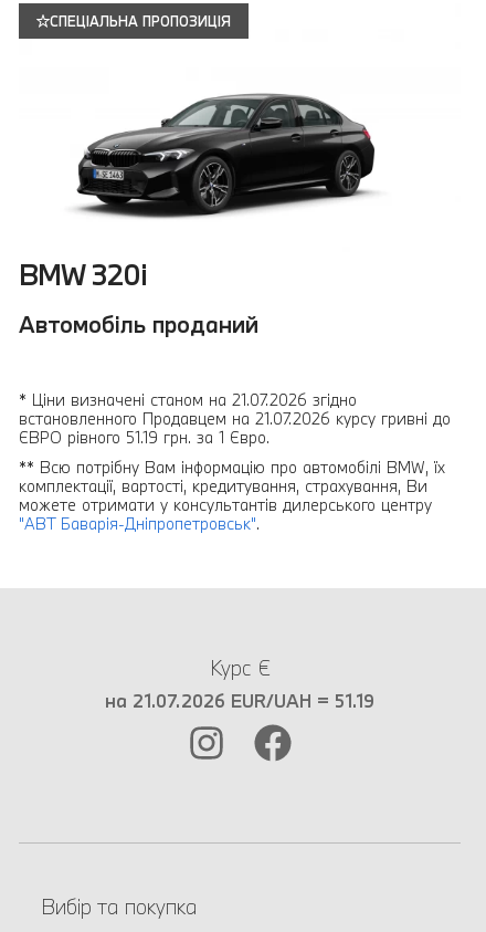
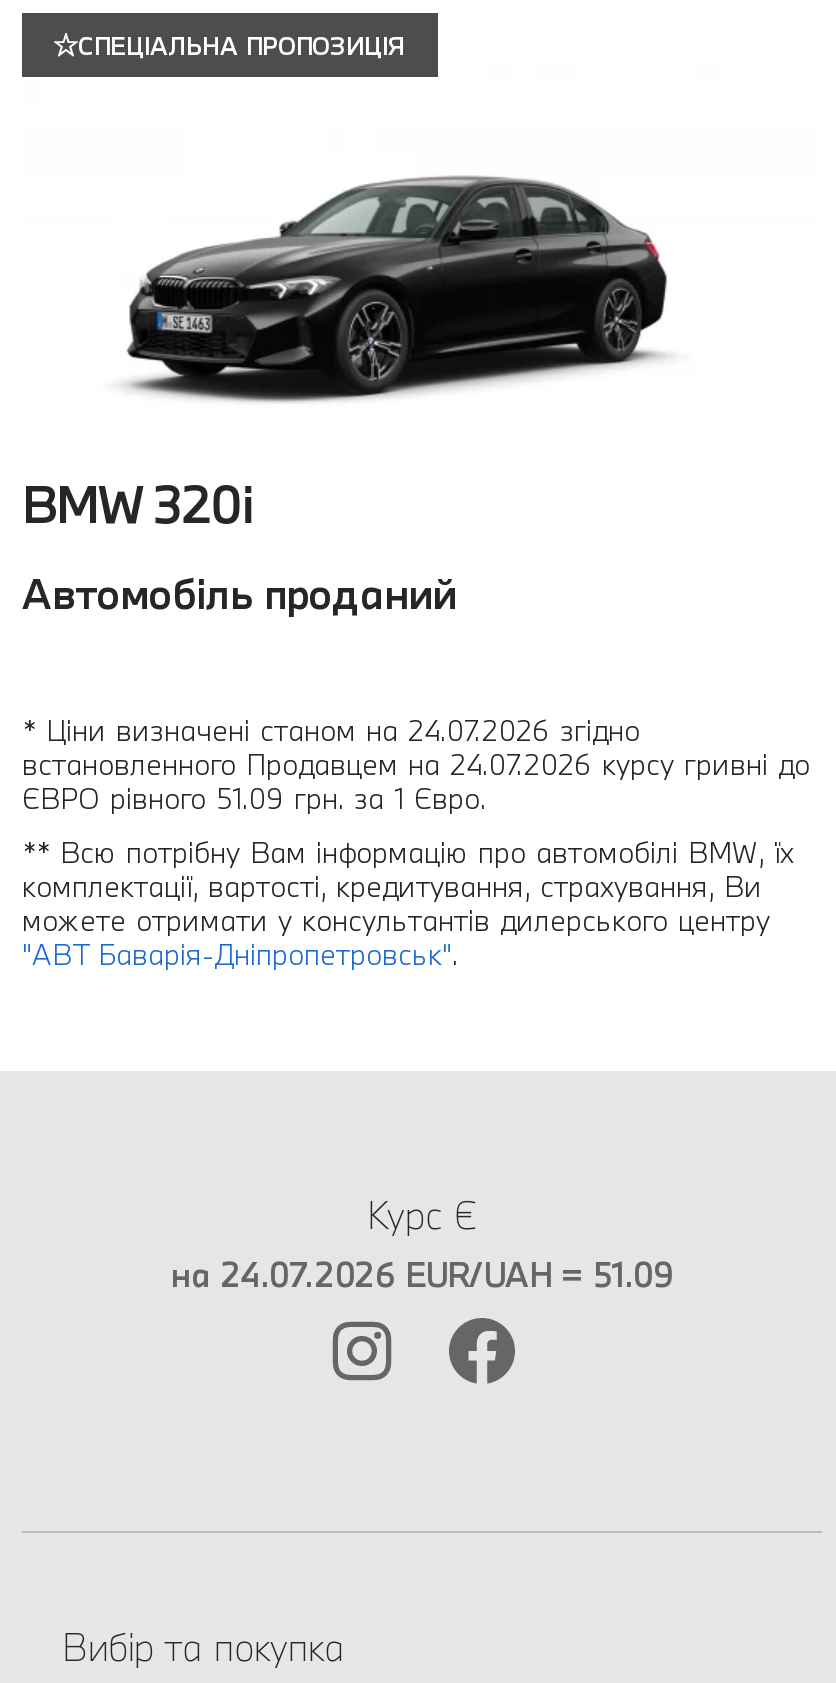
- * Ціни визначені станом на 21.07.2026 згідно
+ * Ціни визначені станом на 24.07.2026 згідно

- встановленного Продавцем на 21.07.2026 курсу гривні до
+ встановленного Продавцем на 24.07.2026 курсу гривні до

- ЄВРО рівного 51.19 грн. за 1 Євро.
+ ЄВРО рівного 51.09 грн. за 1 Євро.

- на 21.07.2026 EUR/UAH = 51.19
+ на 24.07.2026 EUR/UAH = 51.09
